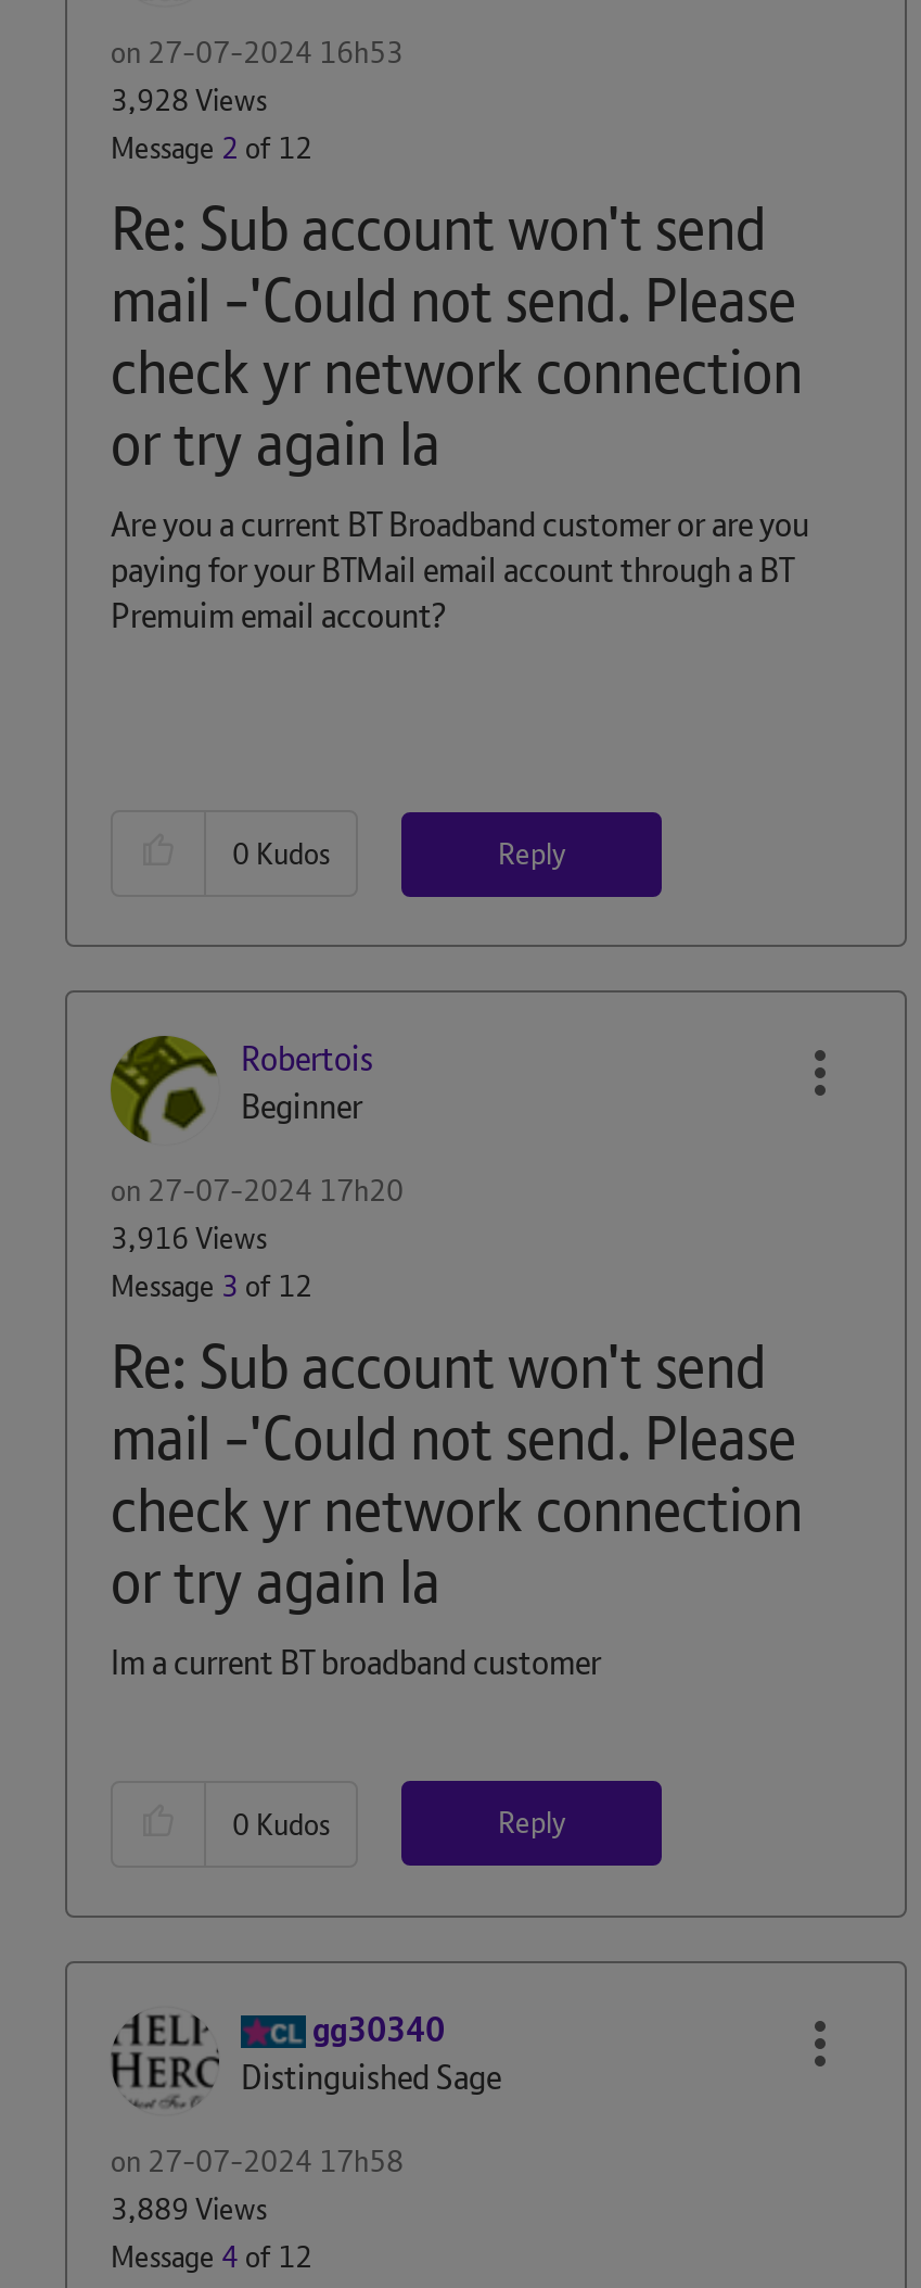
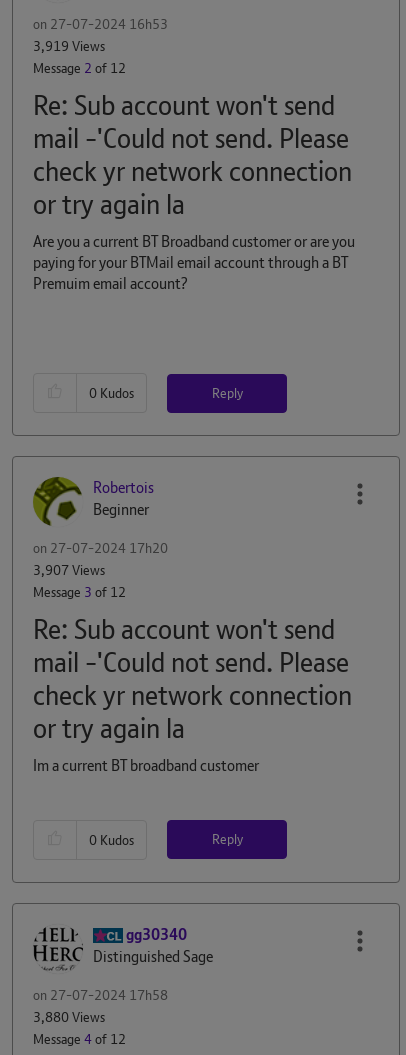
- 3,928 Views
+ 3,919 Views

- 3,916 Views
+ 3,907 Views

- 3,889 Views
+ 3,880 Views
